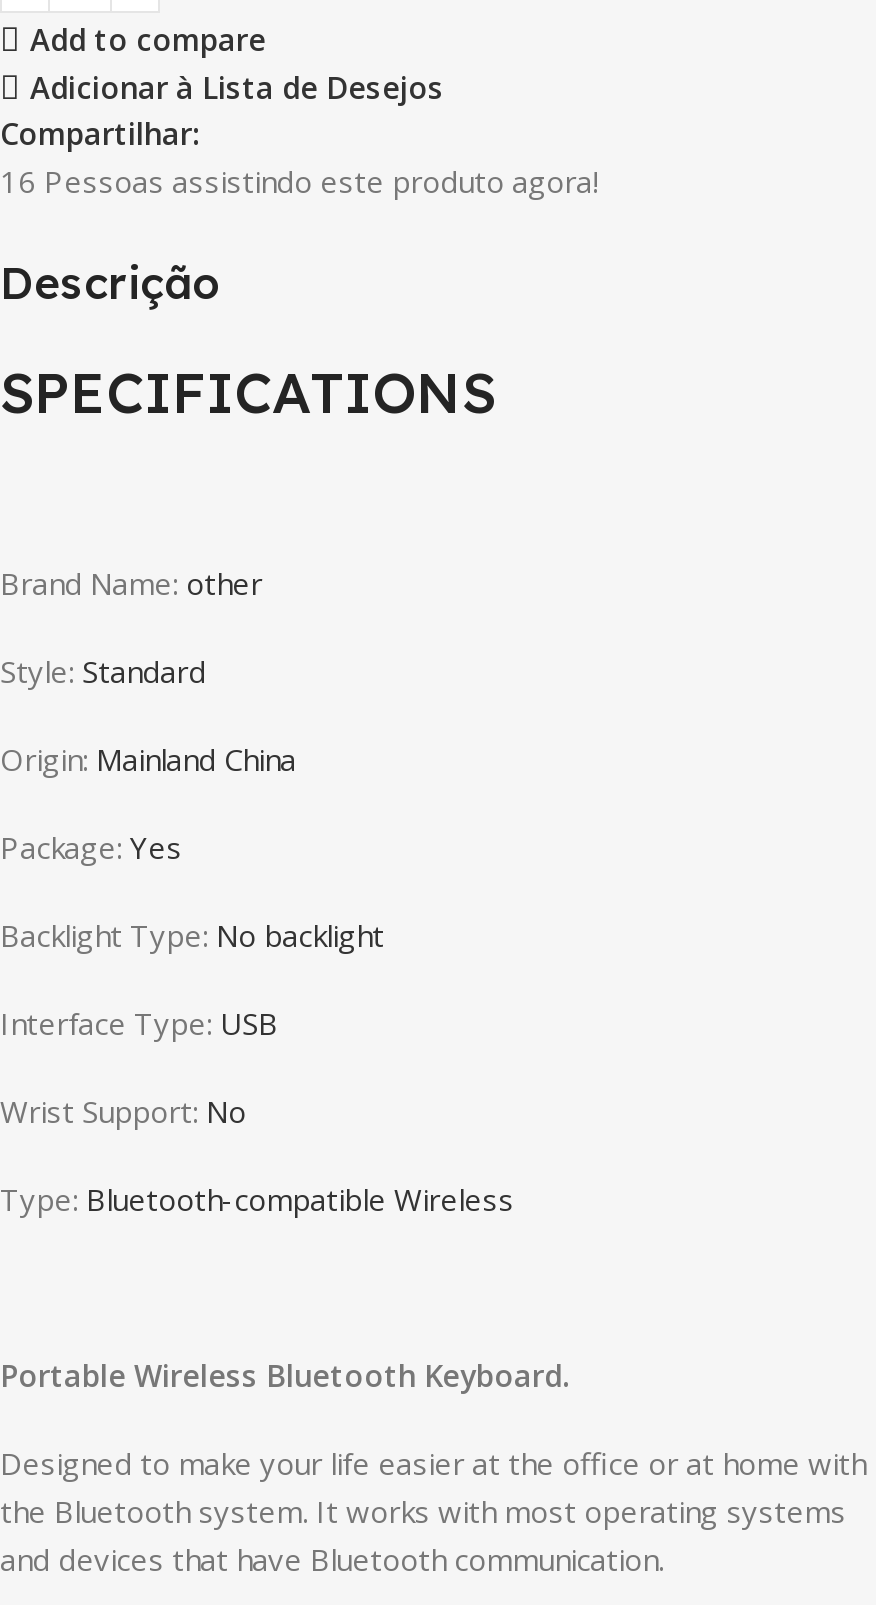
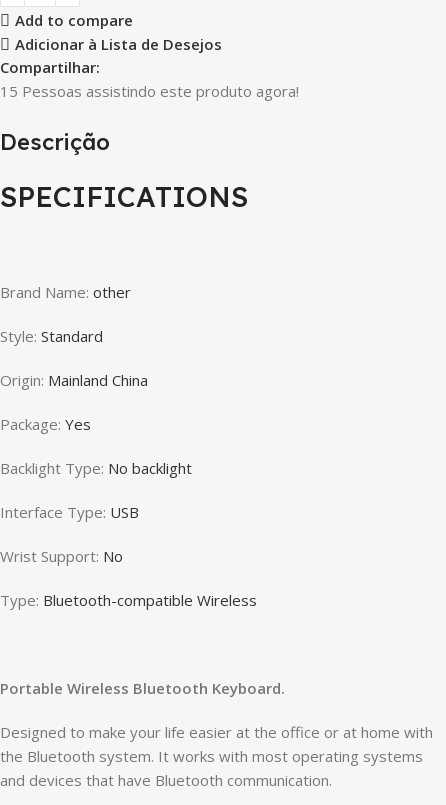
- 16 Pessoas assistindo este produto agora!
+ 15 Pessoas assistindo este produto agora!
